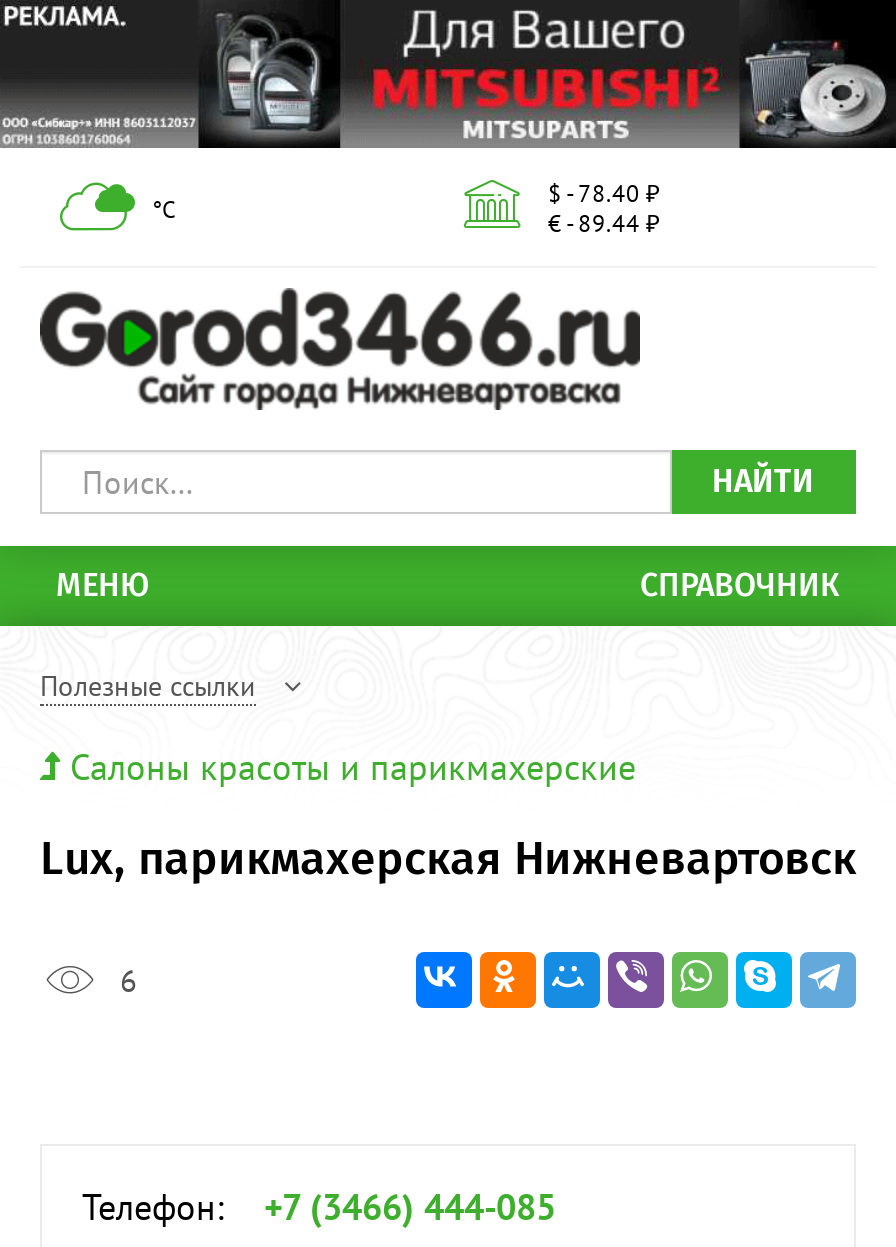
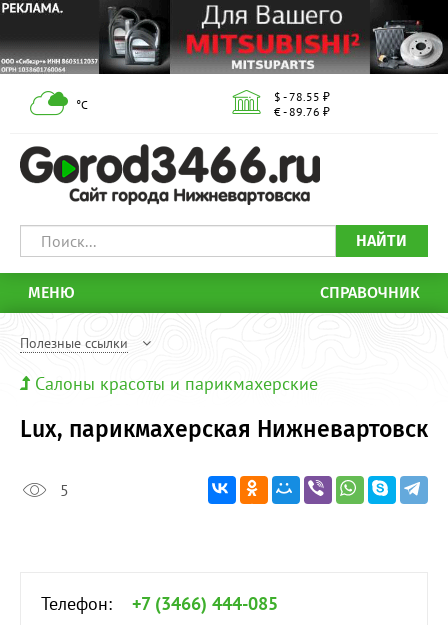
- $ - 78.40 ₽
+ $ - 78.55 ₽

- € - 89.44 ₽
+ € - 89.76 ₽

- 6
+ 5
